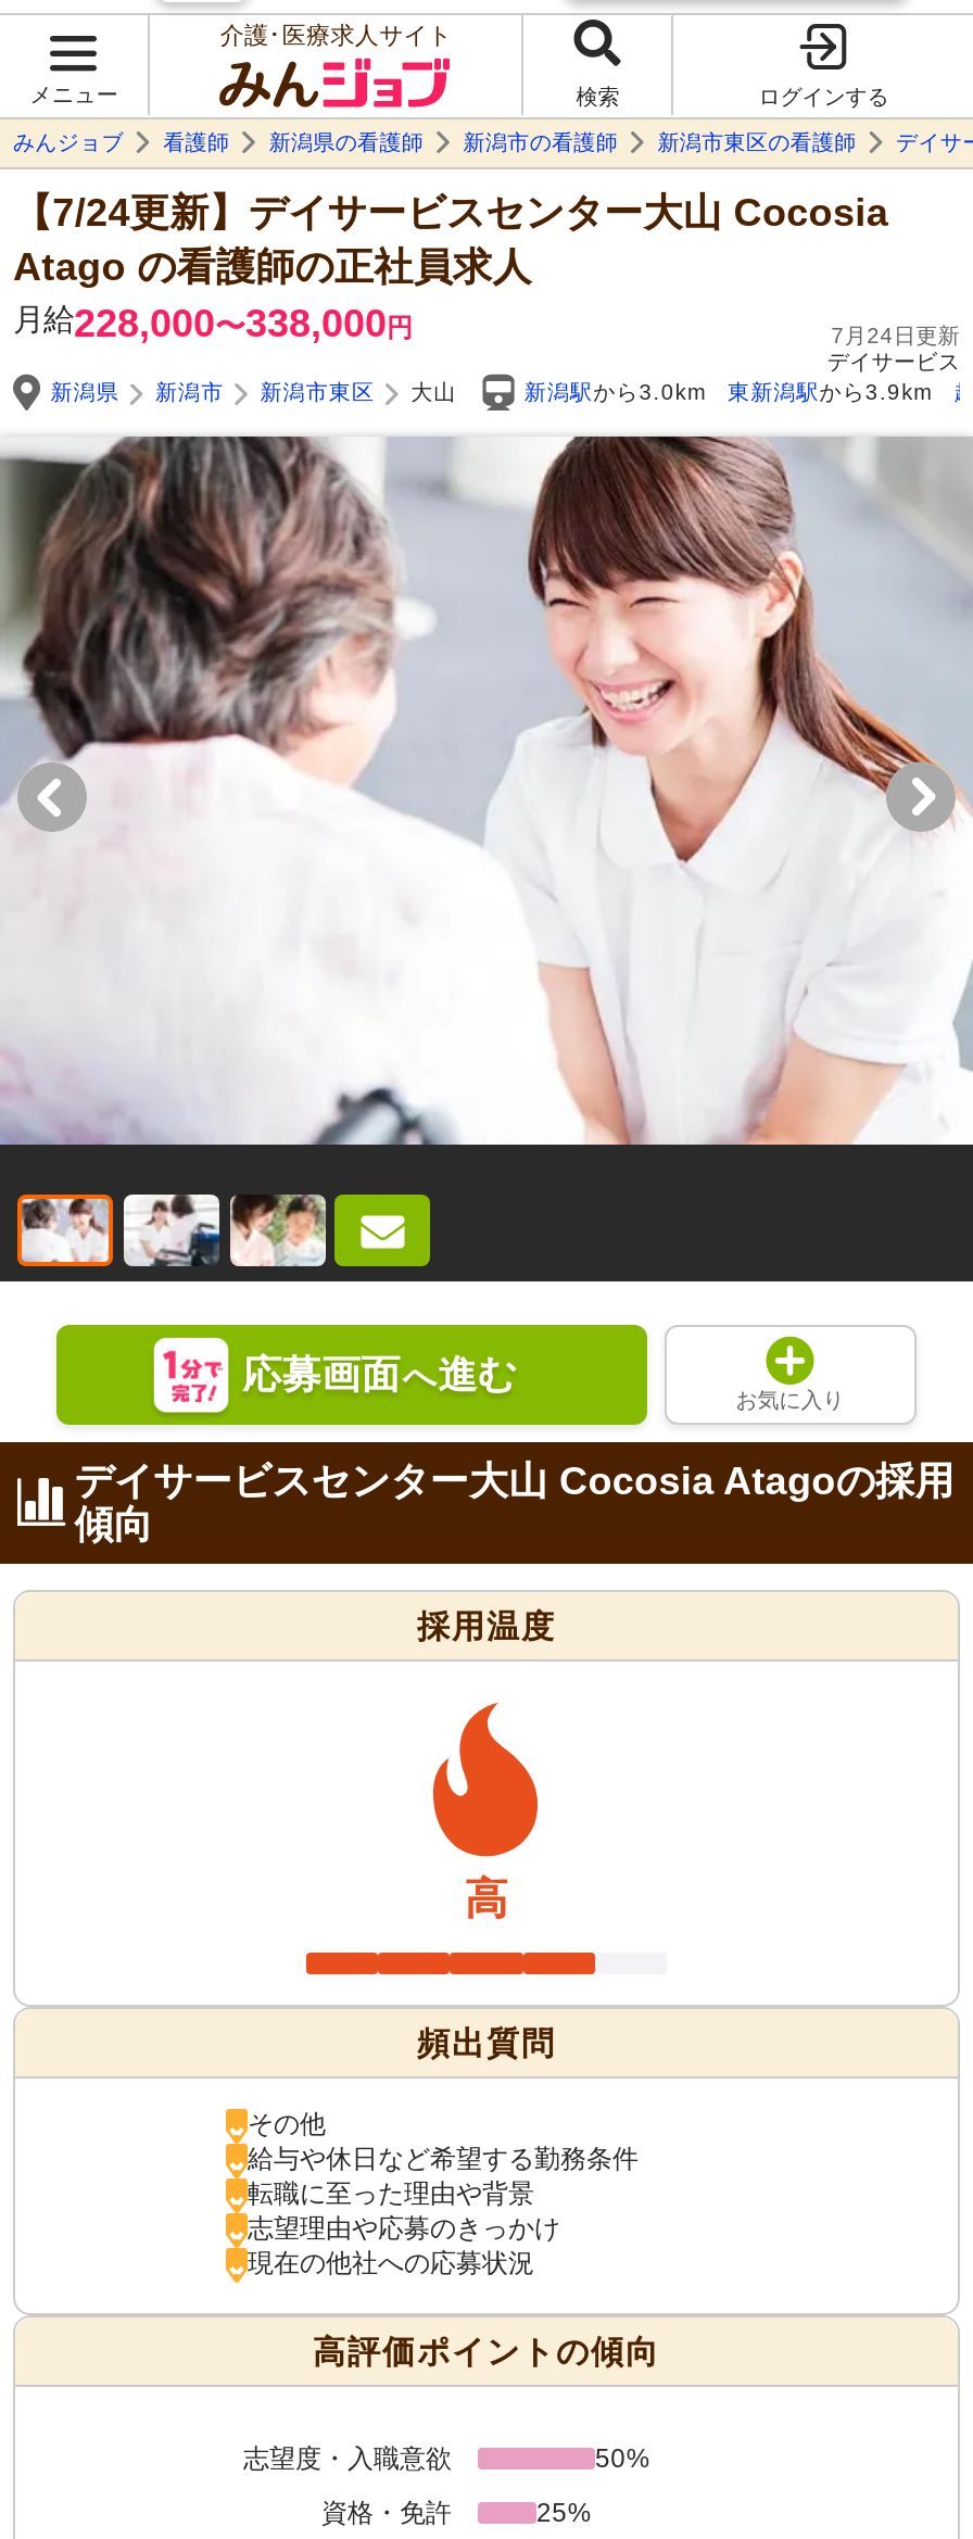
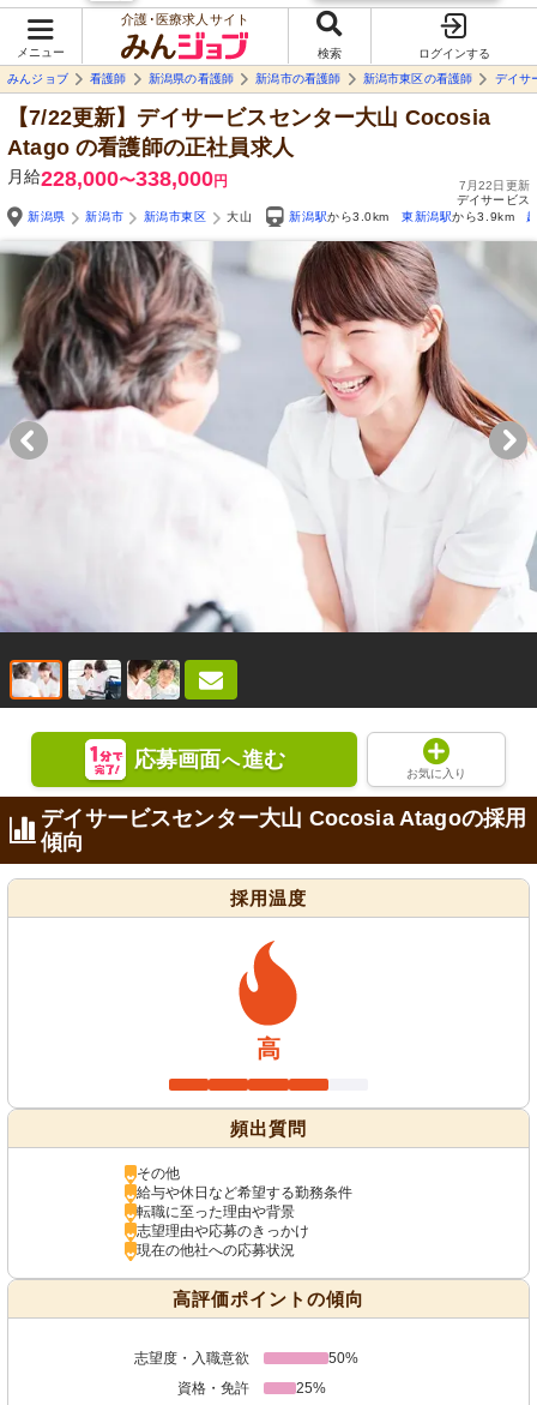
- 【7/24更新】デイサービスセンター大山 Cocosia
+ 【7/22更新】デイサービスセンター大山 Cocosia

- 7月24日更新
+ 7月22日更新
